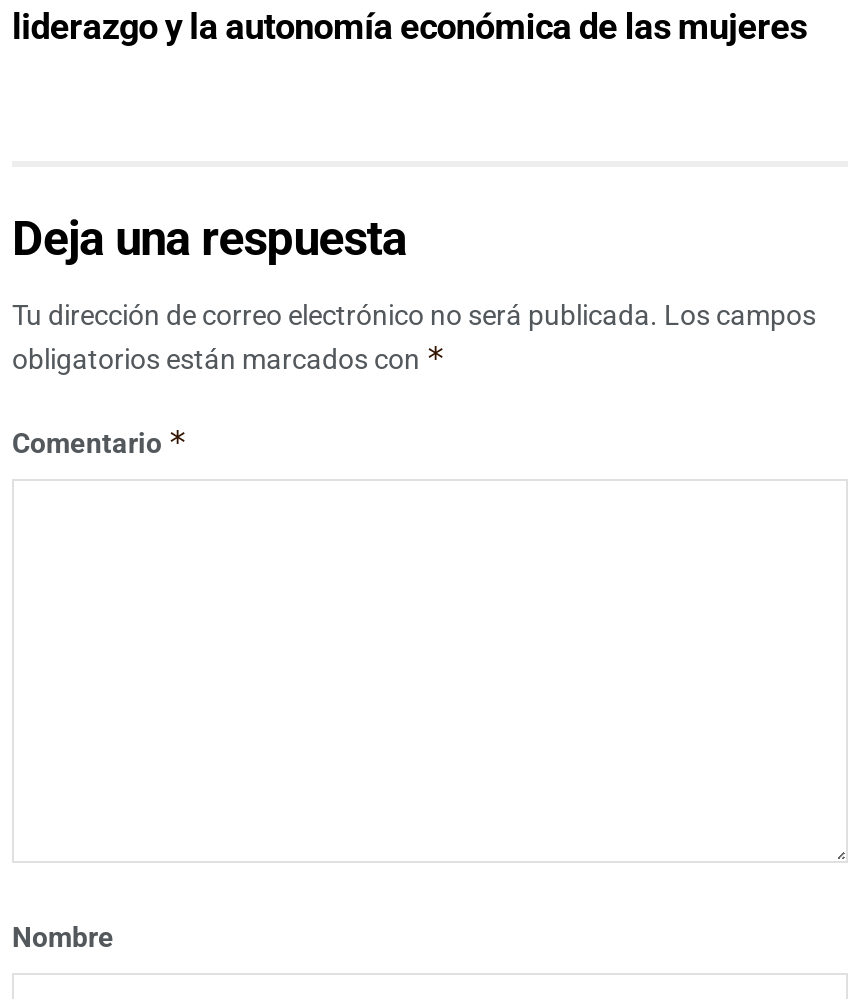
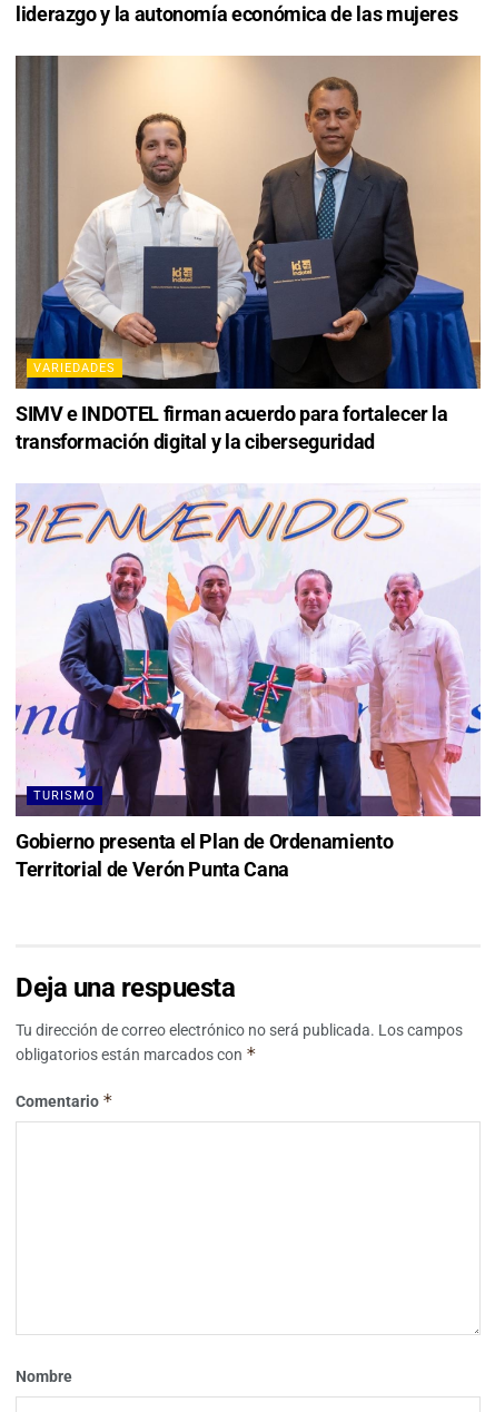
+ [image]
+ VARIEDADES
+ SIMV e INDOTEL firman acuerdo para fortalecer la
+ transformación digital y la ciberseguridad

+ [image]
+ TURISMO
+ Gobierno presenta el Plan de Ordenamiento
+ Territorial de Verón Punta Cana
